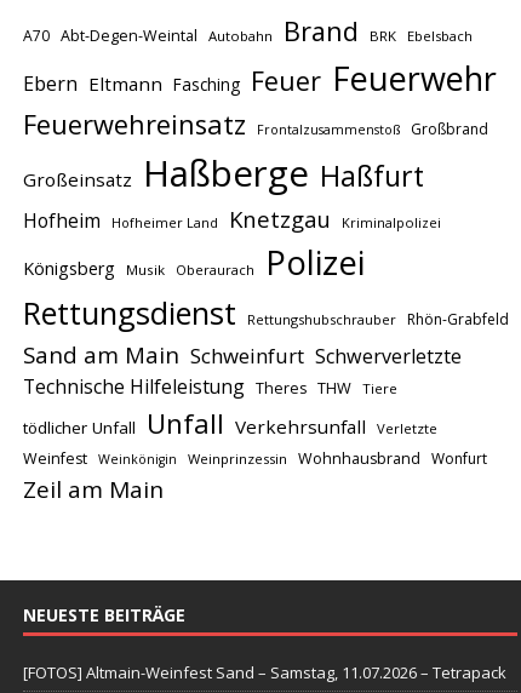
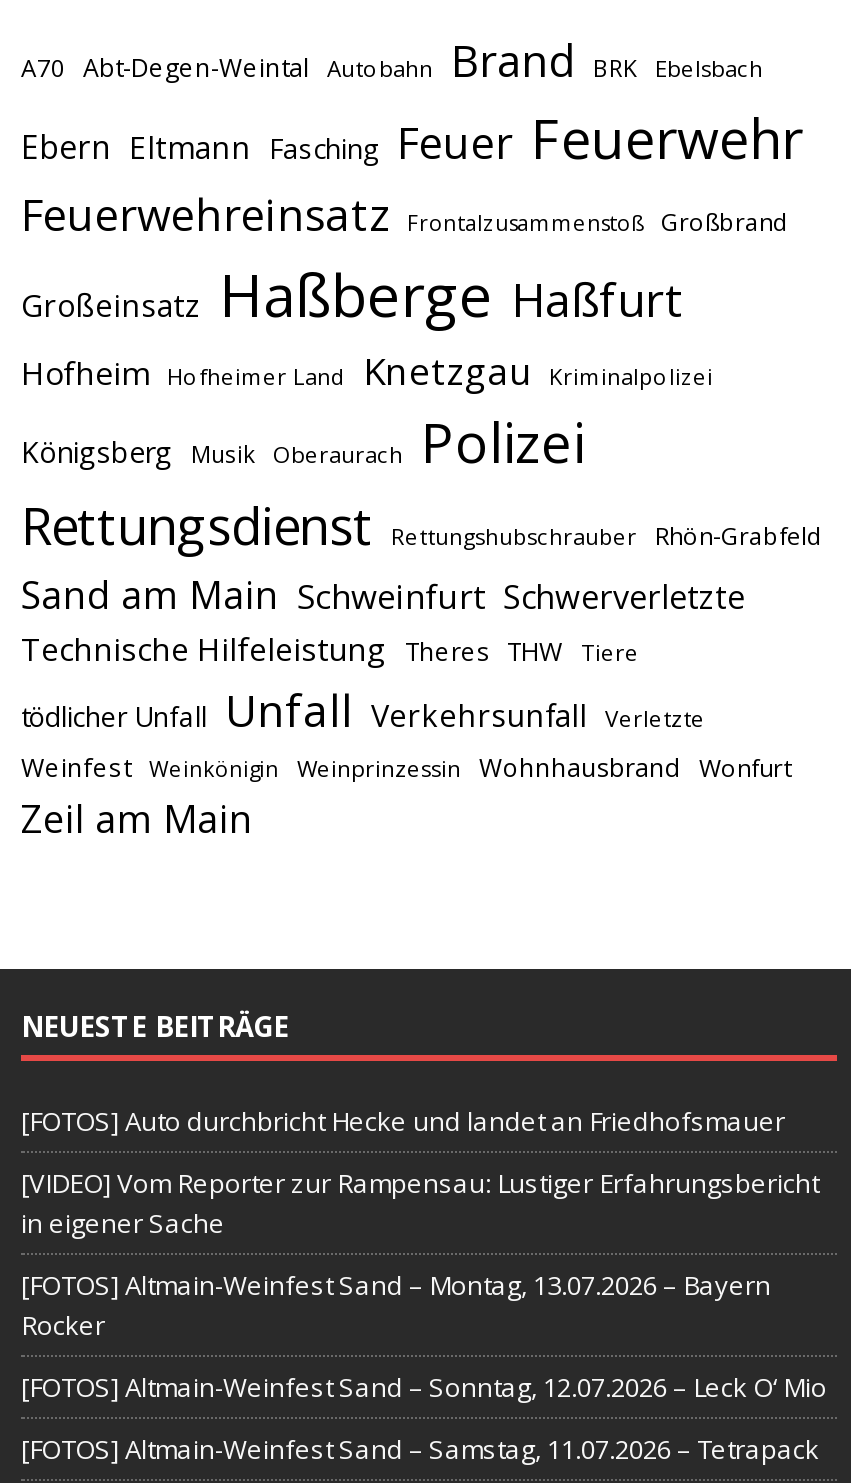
+ [FOTOS] Auto durchbricht Hecke und landet an Friedhofsmauer
+ [VIDEO] Vom Reporter zur Rampensau: Lustiger Erfahrungsbericht
+ in eigener Sache
+ [FOTOS] Altmain-Weinfest Sand – Montag, 13.07.2026 – Bayern
+ Rocker
+ [FOTOS] Altmain-Weinfest Sand – Sonntag, 12.07.2026 – Leck O‘ Mio
